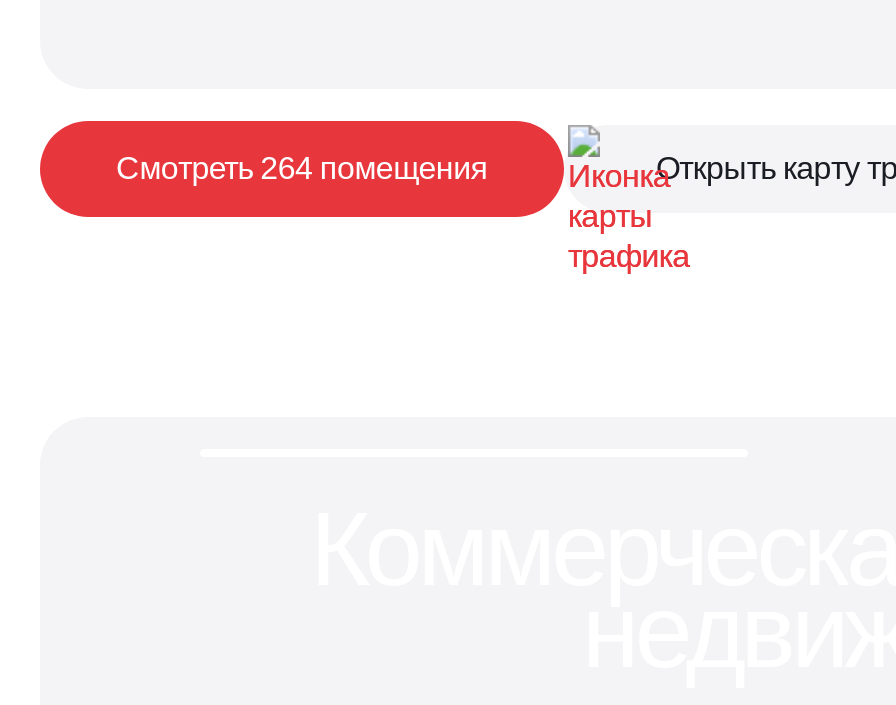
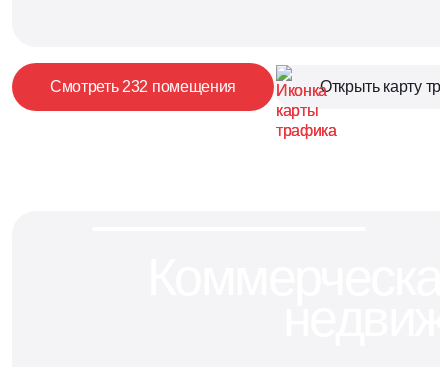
- Смотреть 264 помещения
+ Смотреть 232 помещения
